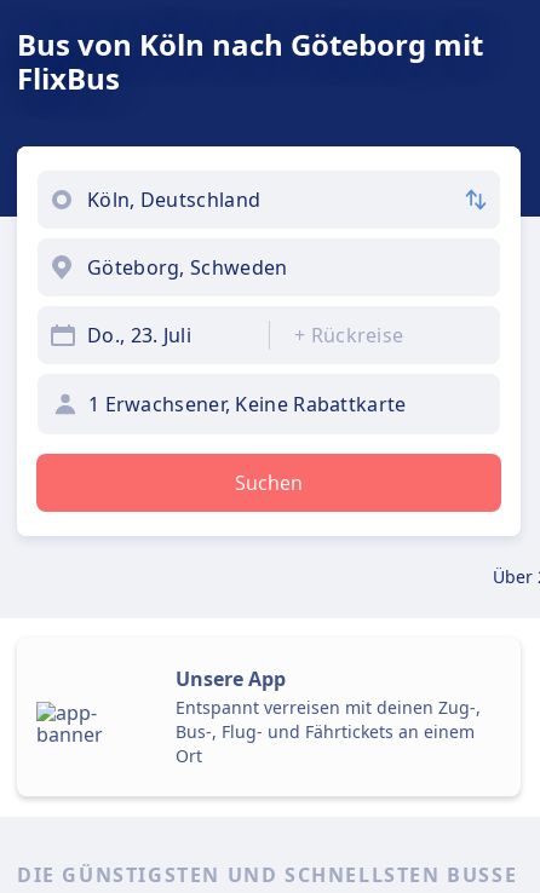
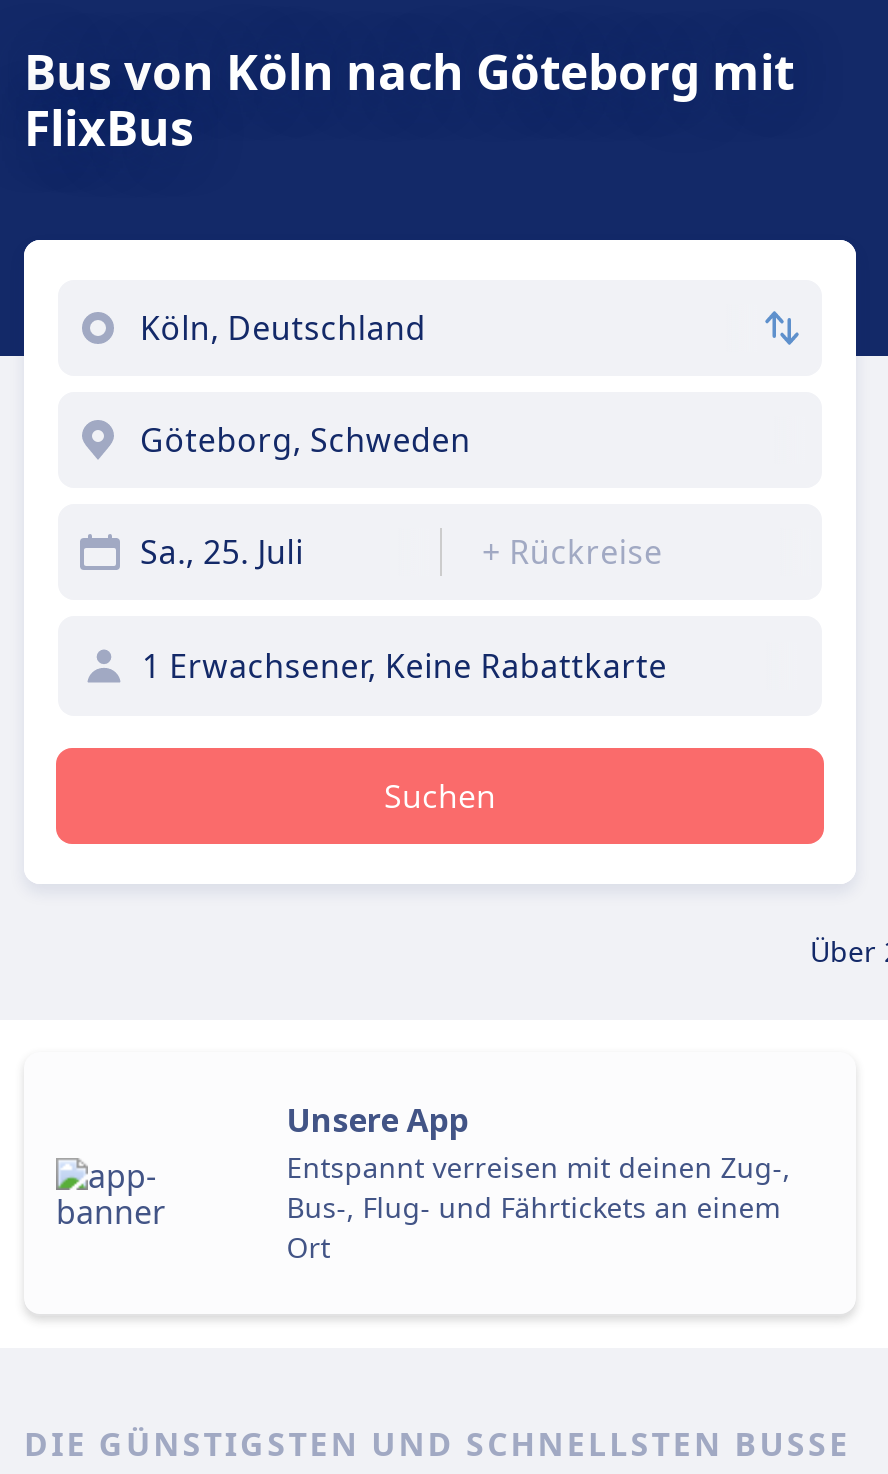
- Do., 23. Juli
+ Sa., 25. Juli
